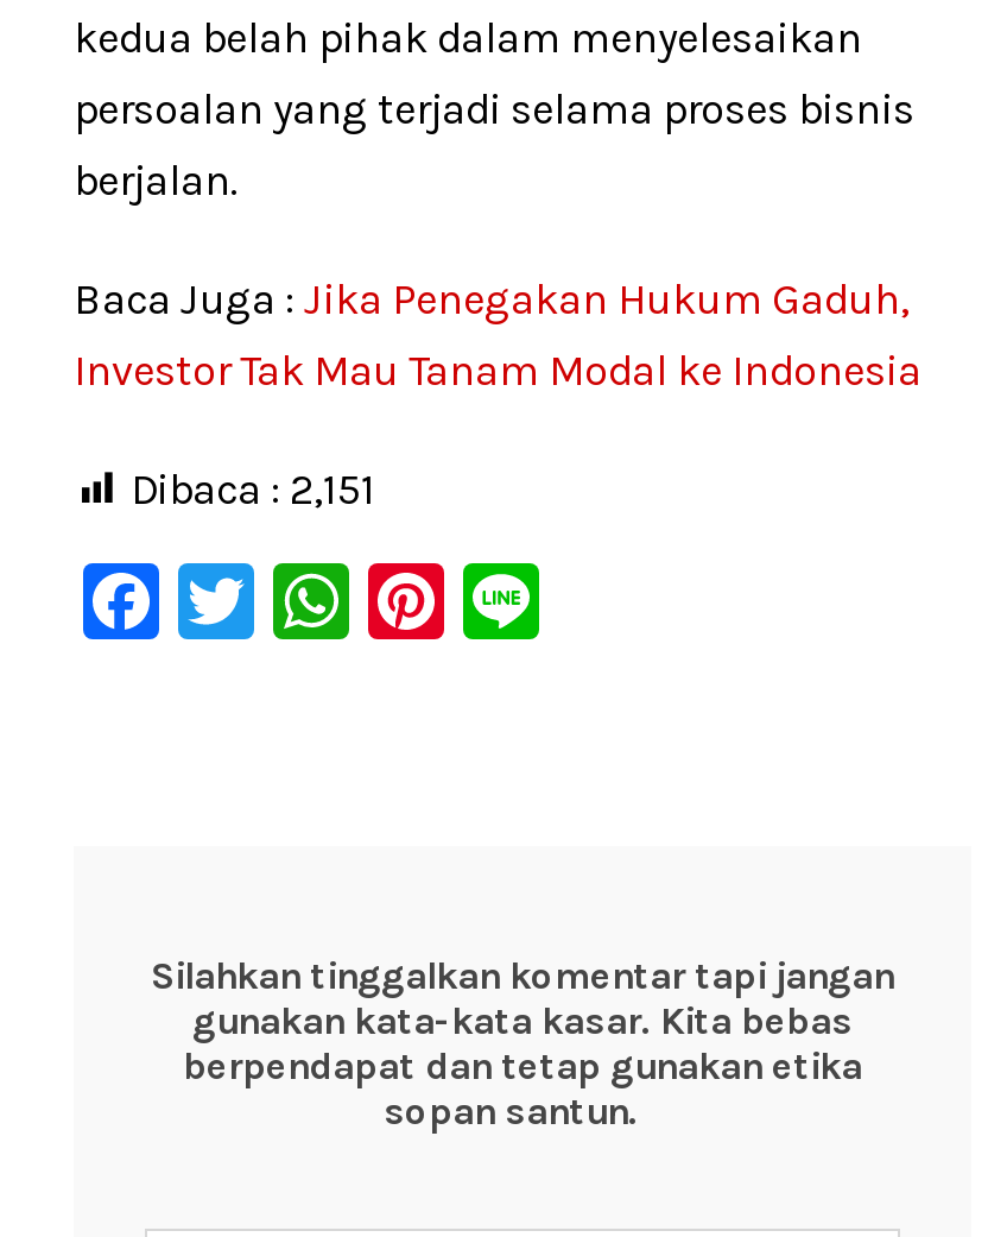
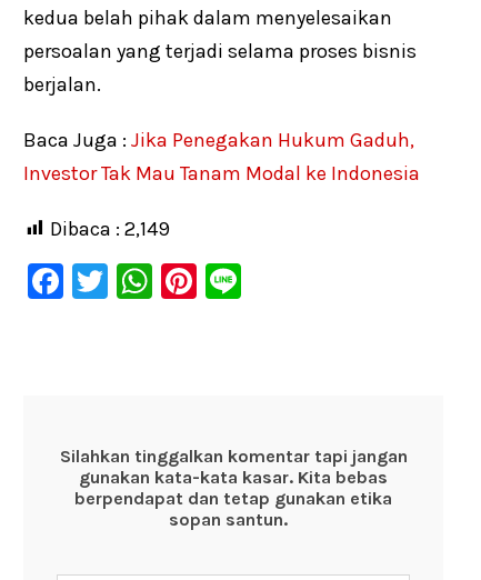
- Dibaca : 2,151
+ Dibaca : 2,149
